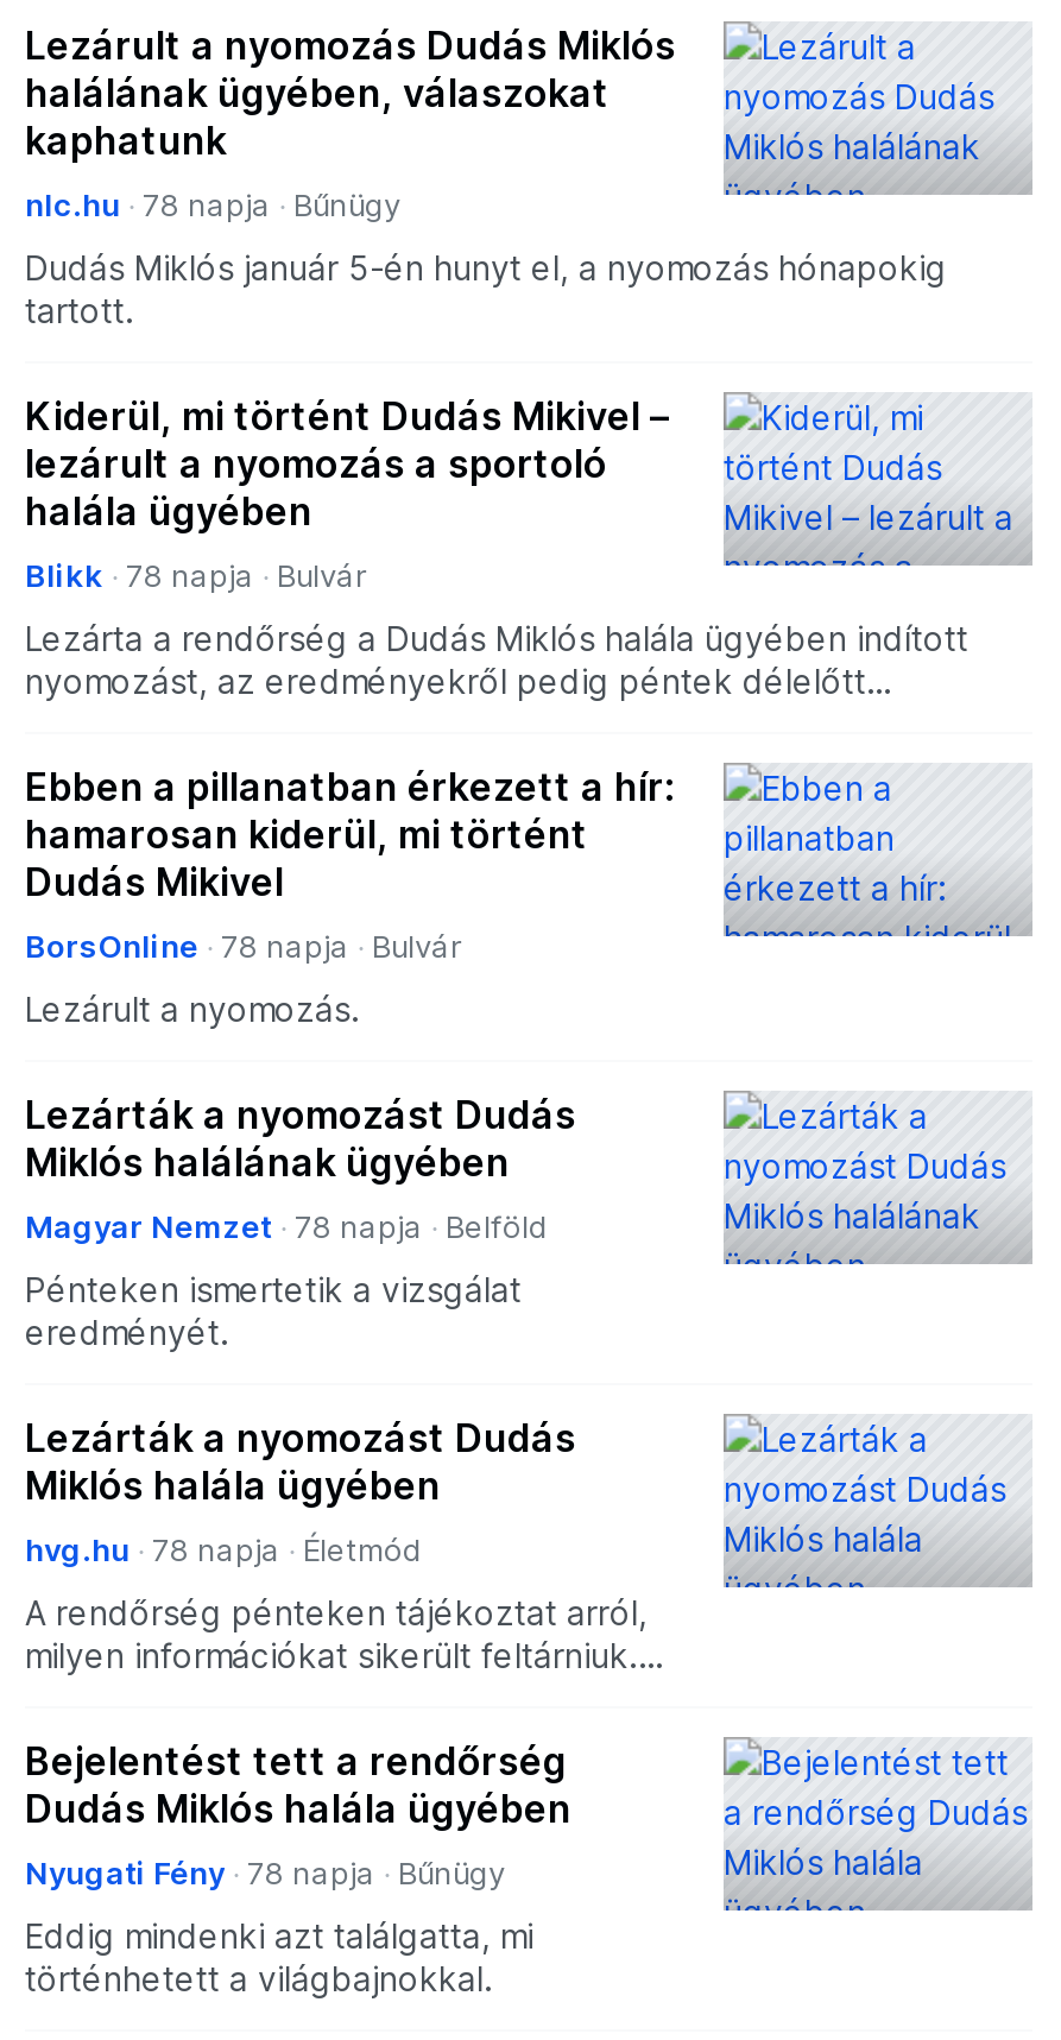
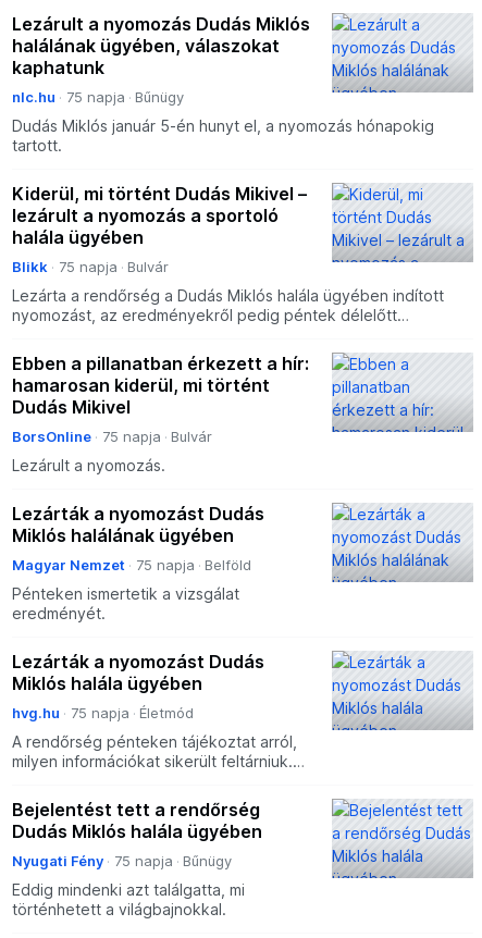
- nlc.hu 78 napja Bűnügy
+ nlc.hu 75 napja Bűnügy

- Blikk 78 napja Bulvár
+ Blikk 75 napja Bulvár

- BorsOnline 78 napja Bulvár
+ BorsOnline 75 napja Bulvár

- Magyar Nemzet 78 napja Belföld
+ Magyar Nemzet 75 napja Belföld

- hvg.hu 78 napja Életmód
+ hvg.hu 75 napja Életmód

- Nyugati Fény 78 napja Bűnügy
+ Nyugati Fény 75 napja Bűnügy
